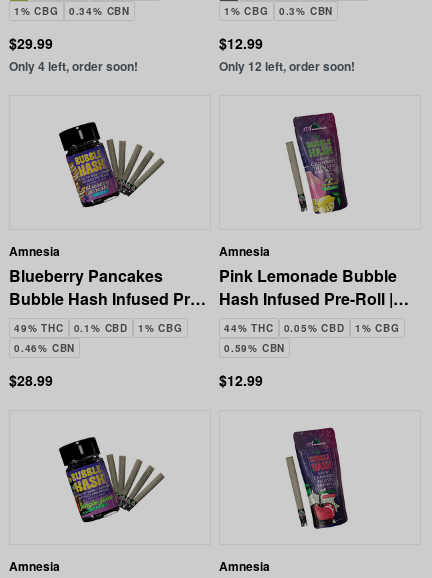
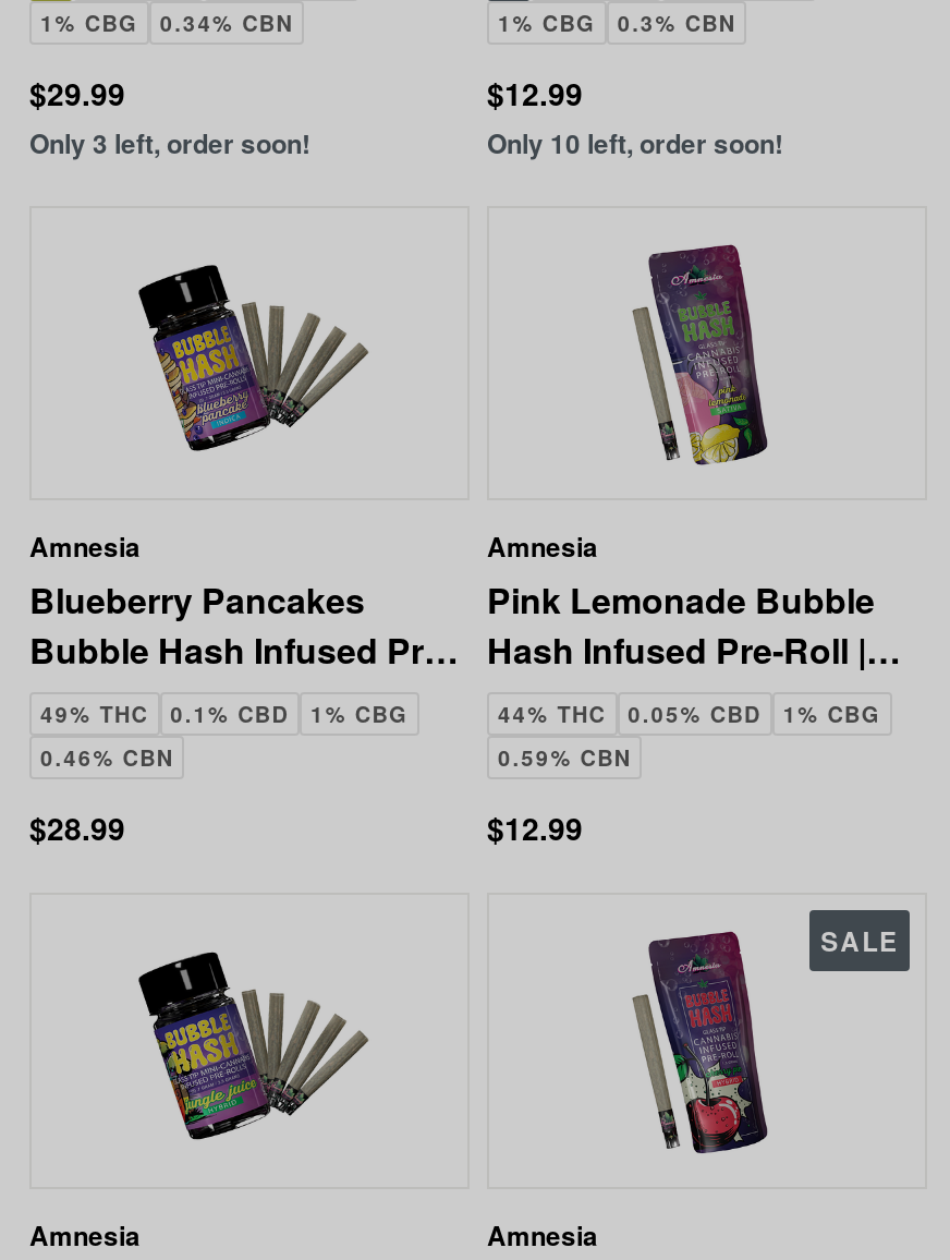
- Only 4 left, order soon!
+ Only 3 left, order soon!

- Only 12 left, order soon!
+ Only 10 left, order soon!

+ SALE
